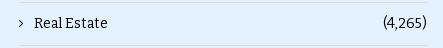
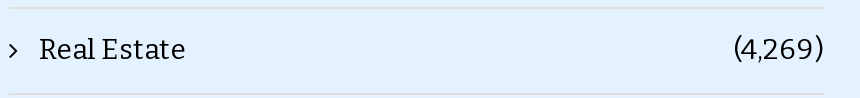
- (4,265)
+ (4,269)
